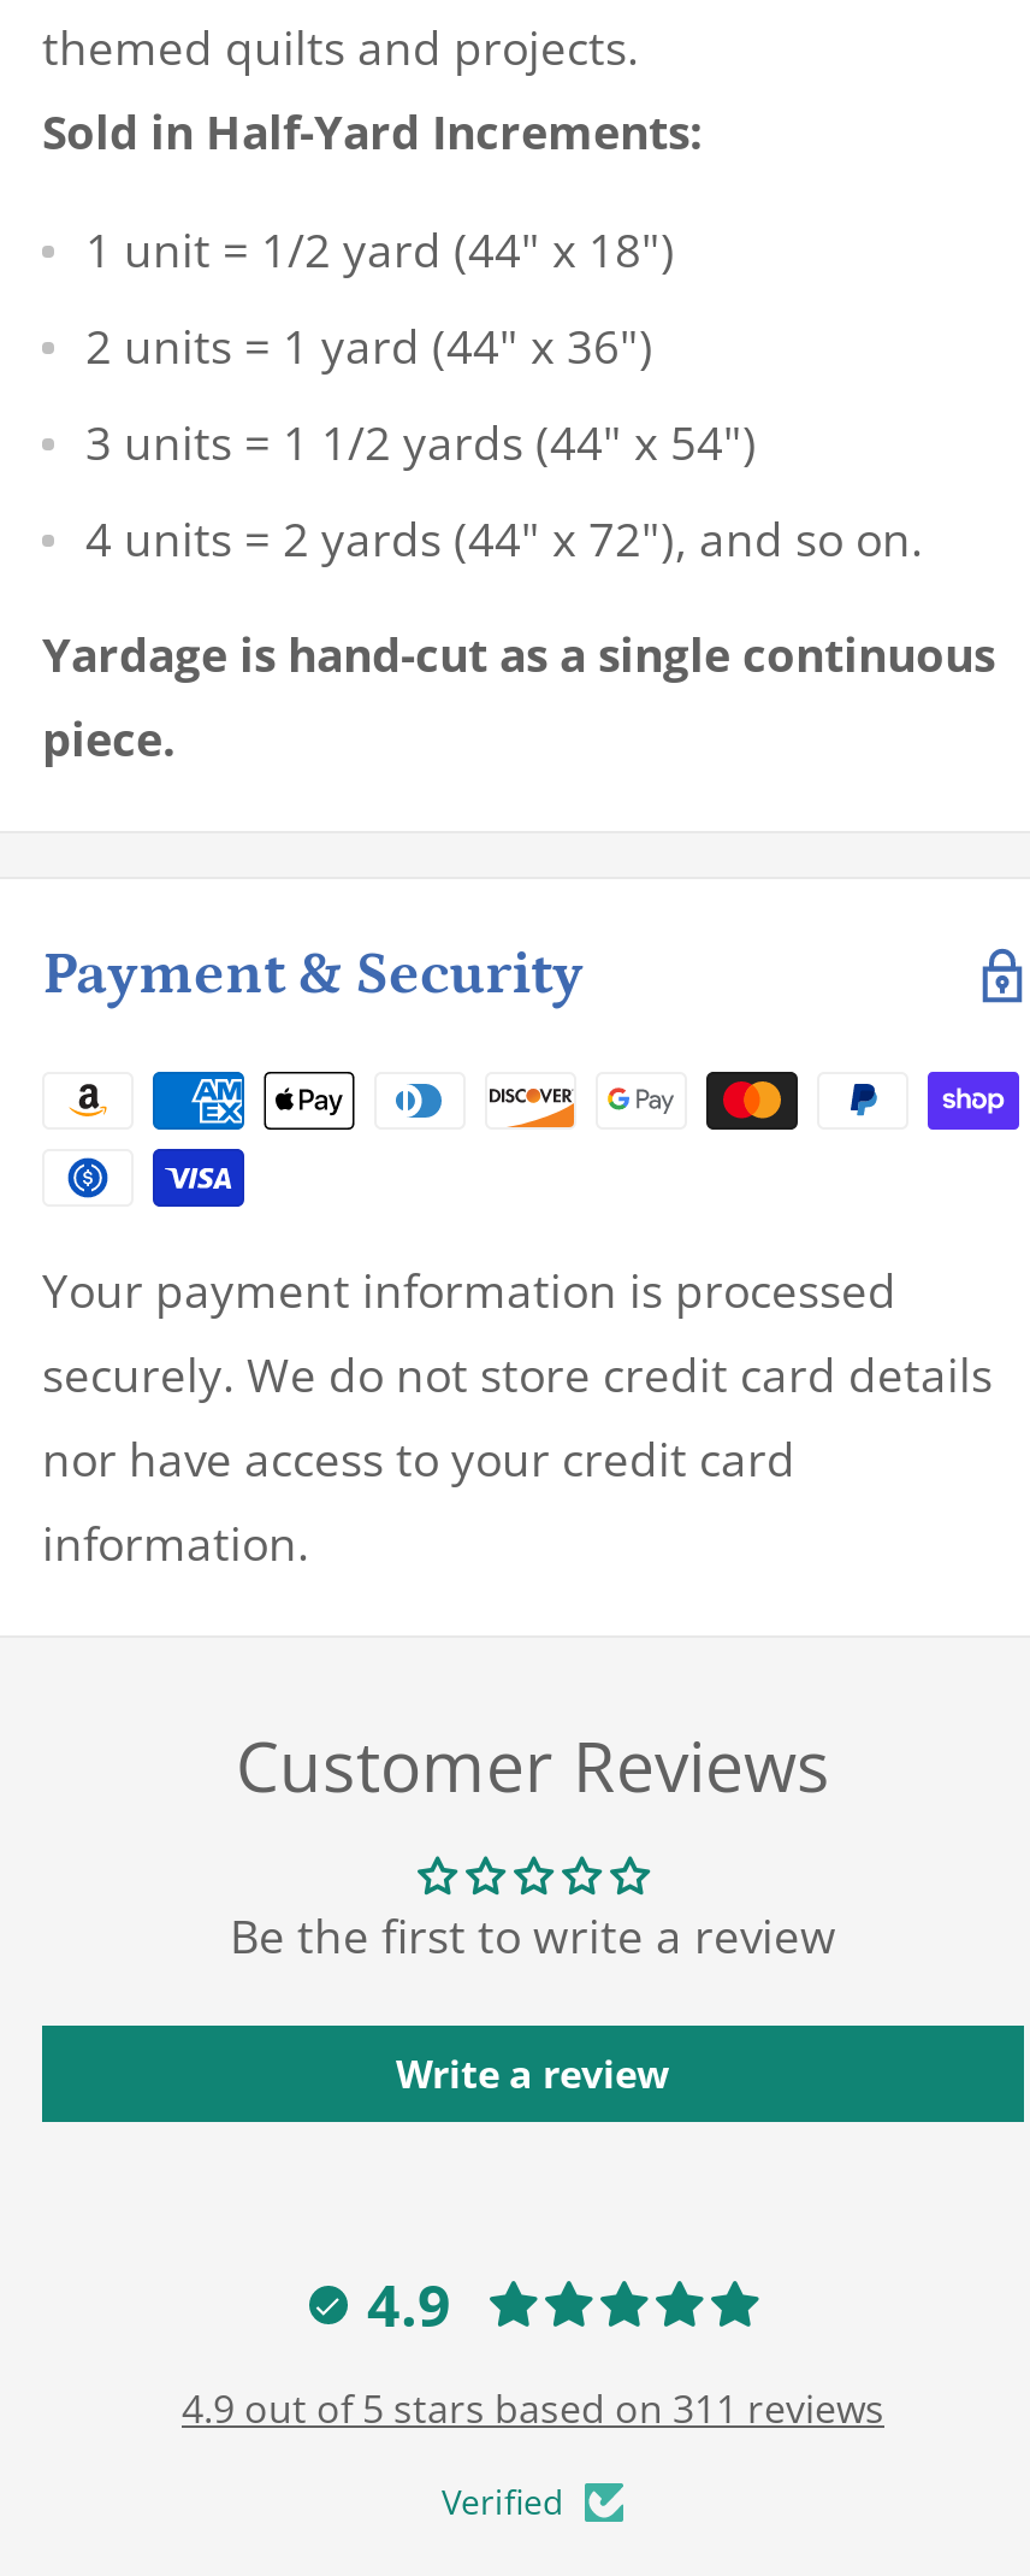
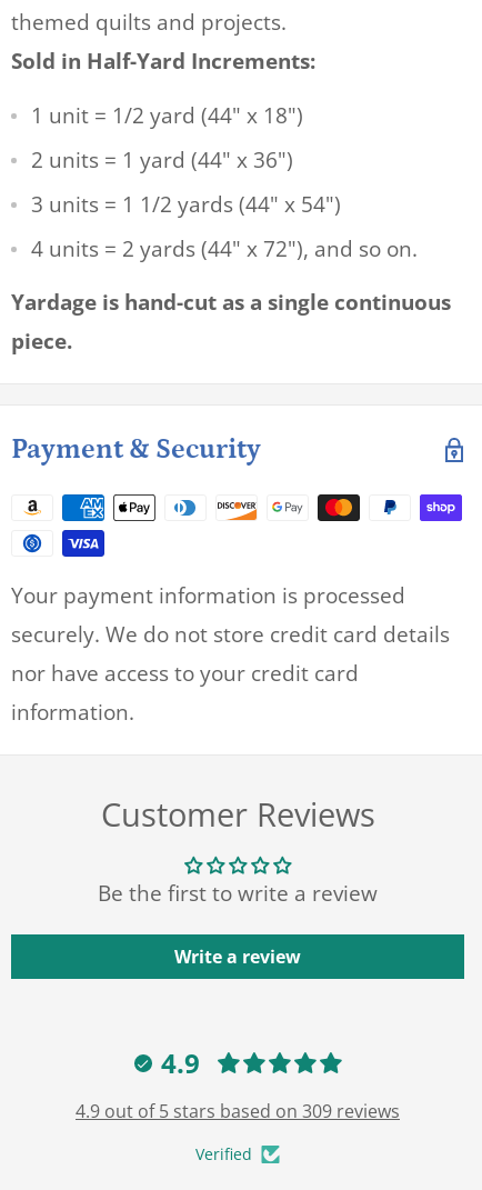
- 4.9 out of 5 stars based on 311 reviews
+ 4.9 out of 5 stars based on 309 reviews
